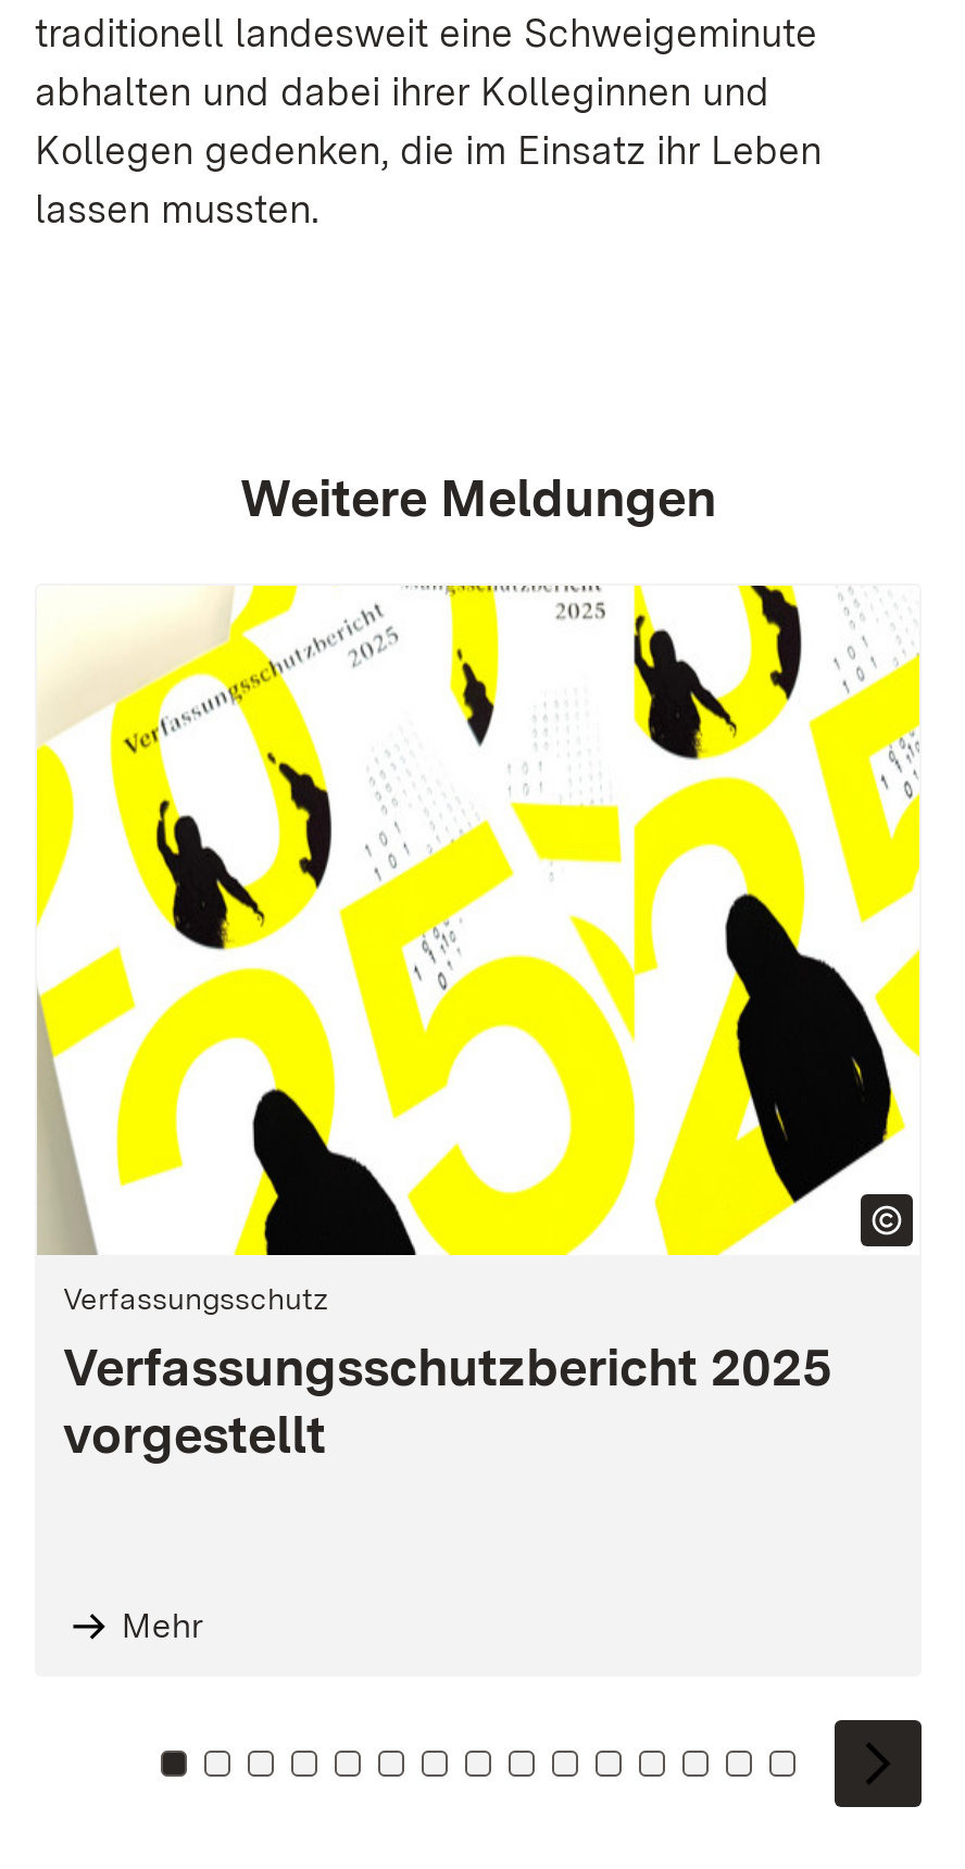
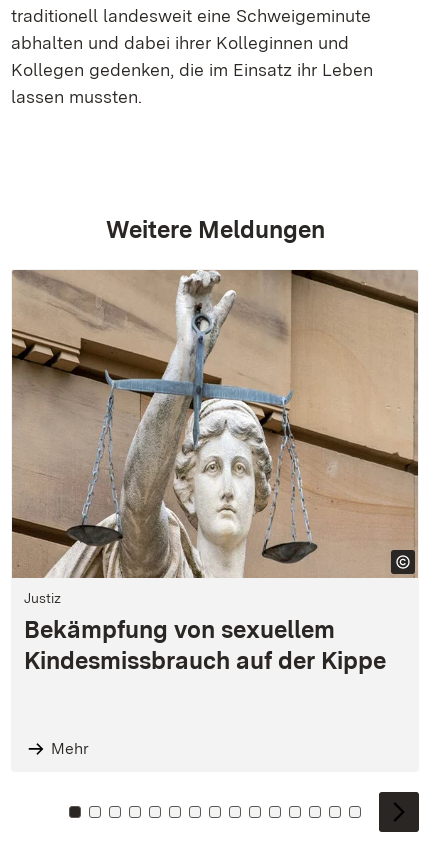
- [image]
- Verfassungsschutz
- Verfassungsschutzbericht 2025
- vorgestellt
+ [image]
+ Justiz
+ Bekämpfung von sexuellem
+ Kindesmissbrauch auf der Kippe
